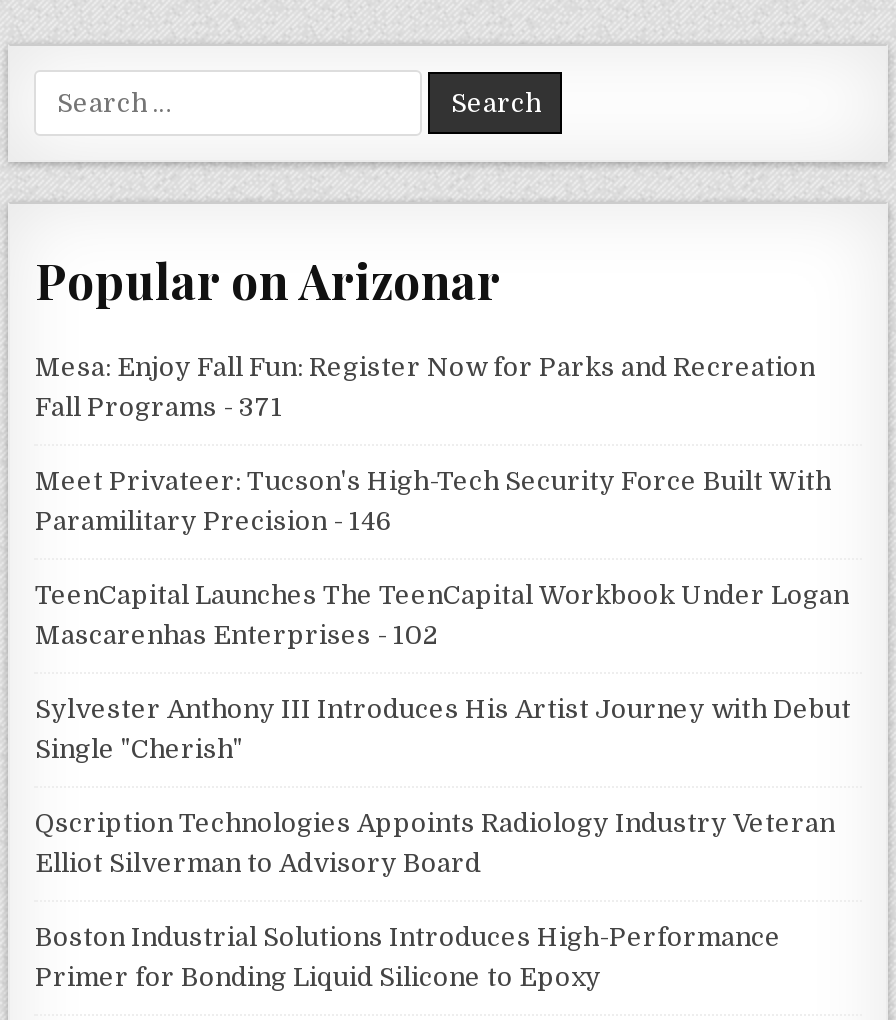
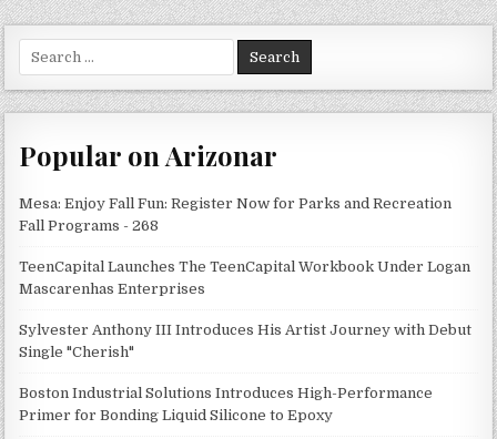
- Fall Programs - 371
- Meet Privateer: Tucson's High-Tech Security Force Built With
- Paramilitary Precision - 146
+ Fall Programs - 268

- Mascarenhas Enterprises - 102
+ Mascarenhas Enterprises

- Qscription Technologies Appoints Radiology Industry Veteran
- Elliot Silverman to Advisory Board
